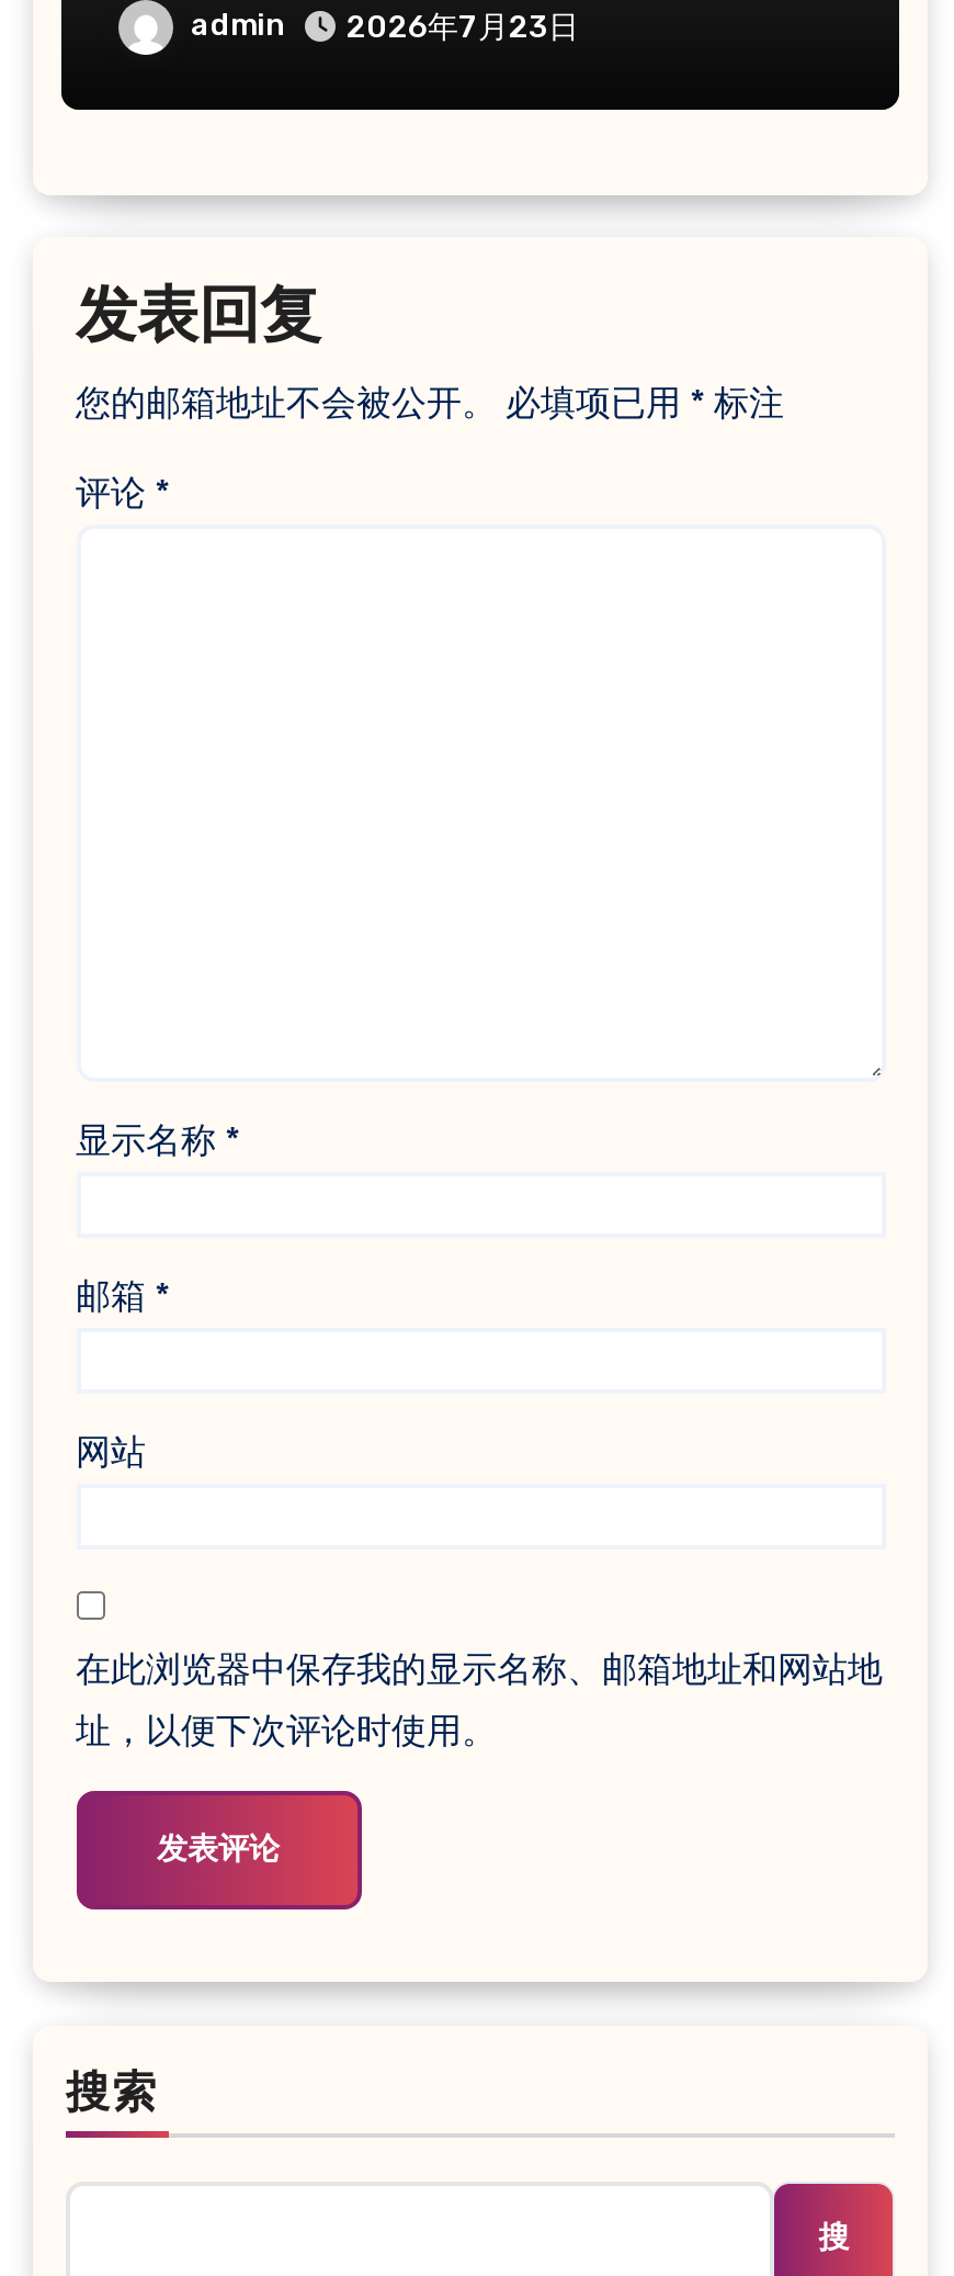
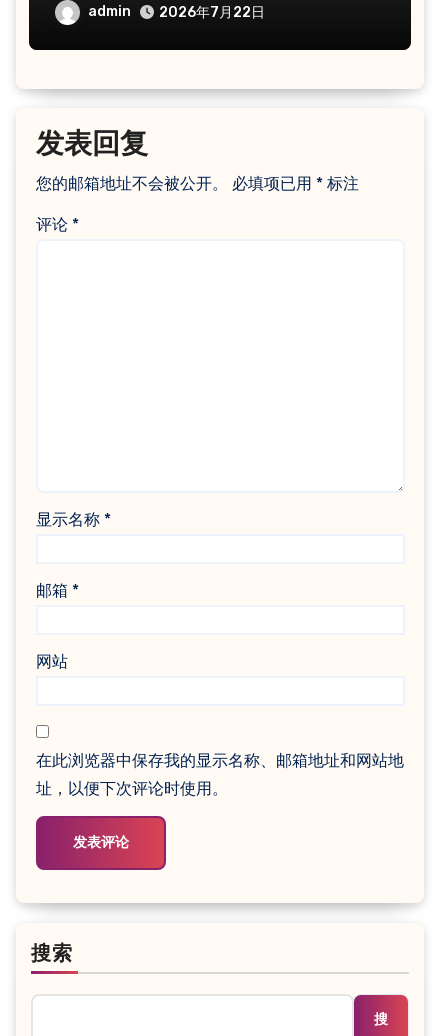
- admin 2026年7月23日
+ admin 2026年7月22日
